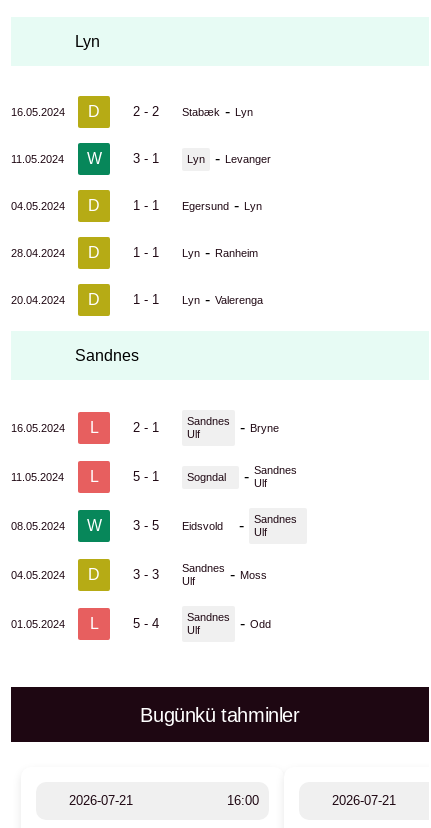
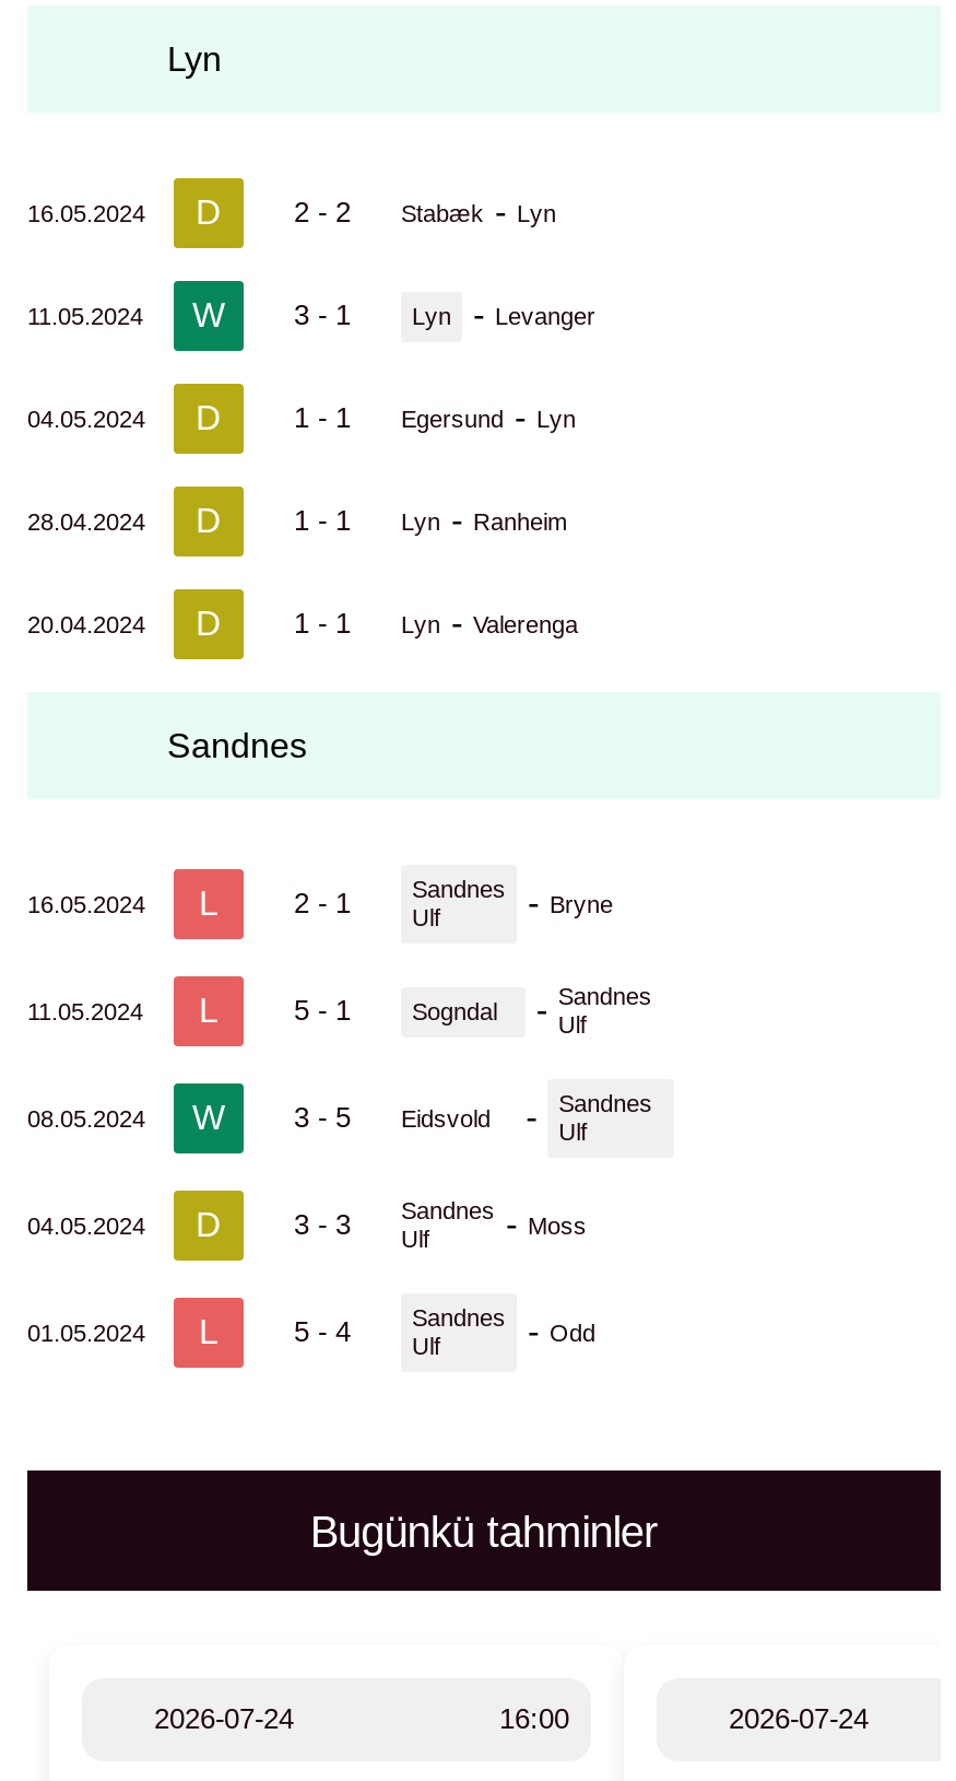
- 2026-07-21
+ 2026-07-24

- 2026-07-21
+ 2026-07-24
